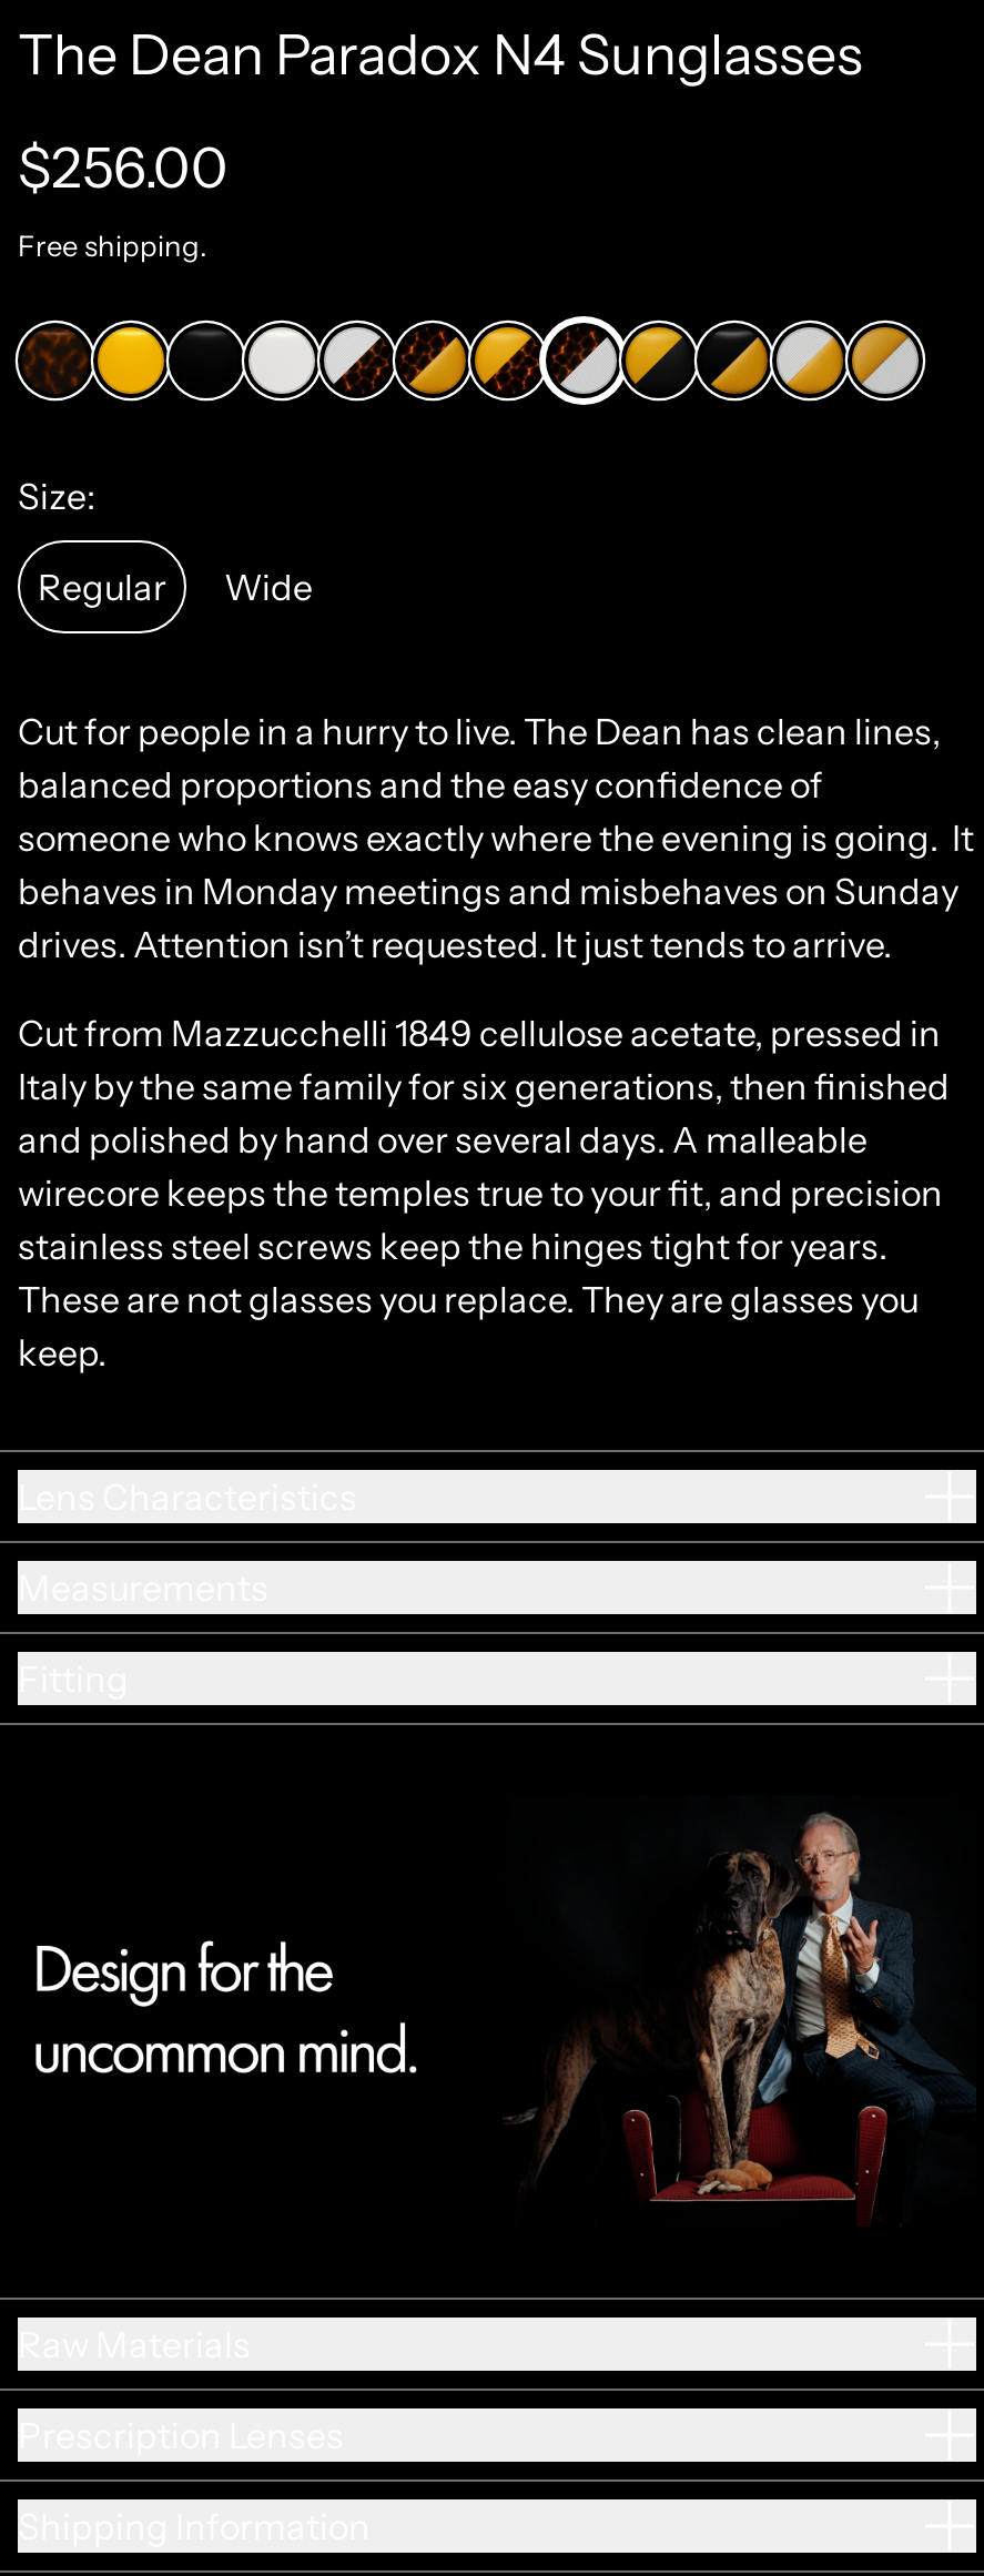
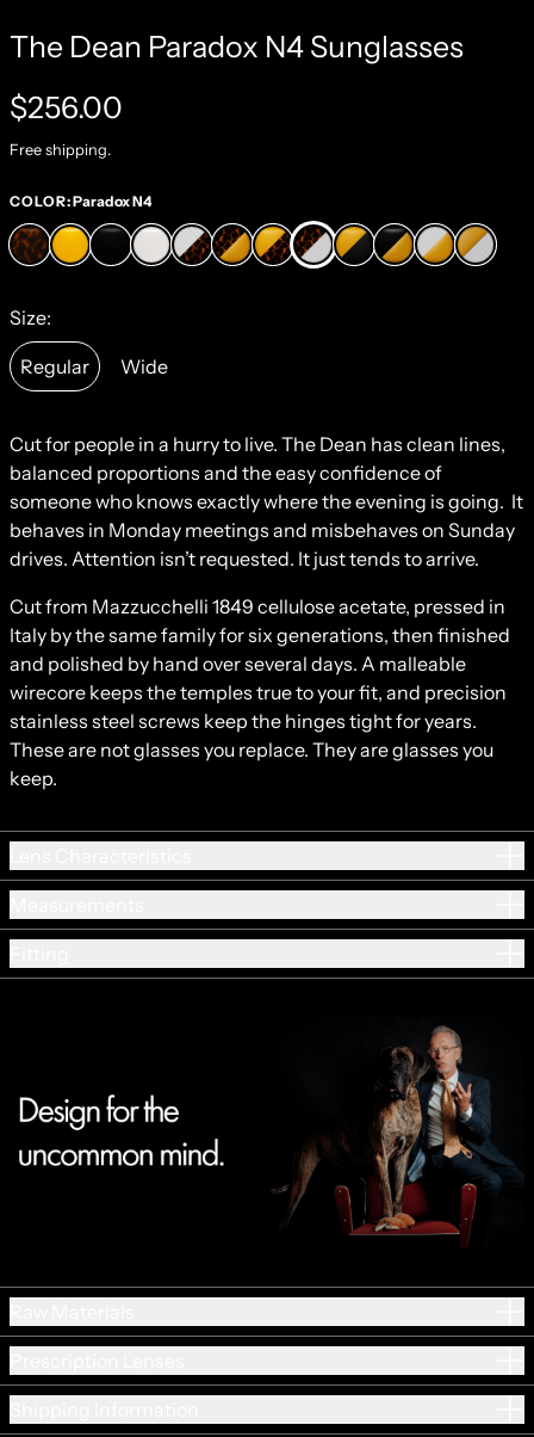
+ COLOR: Paradox N4
